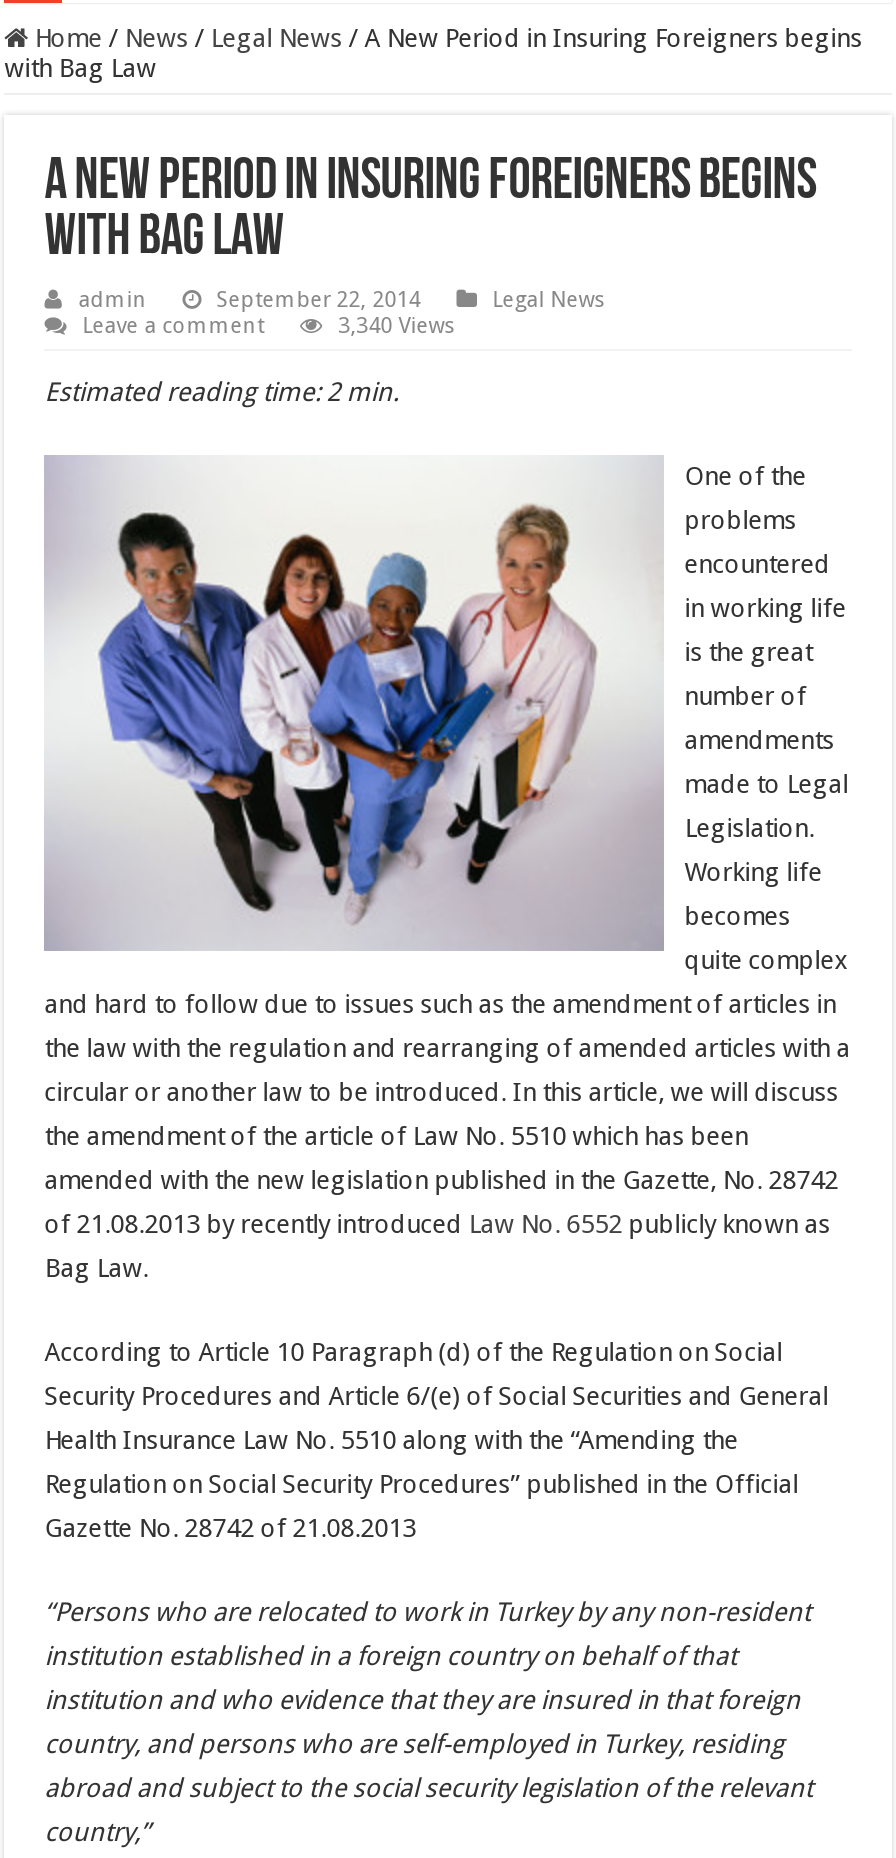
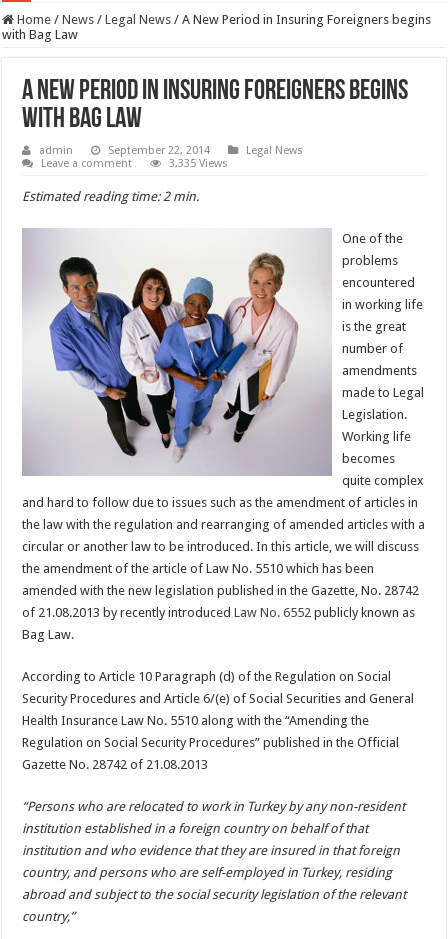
- 3,340 Views
+ 3,335 Views
